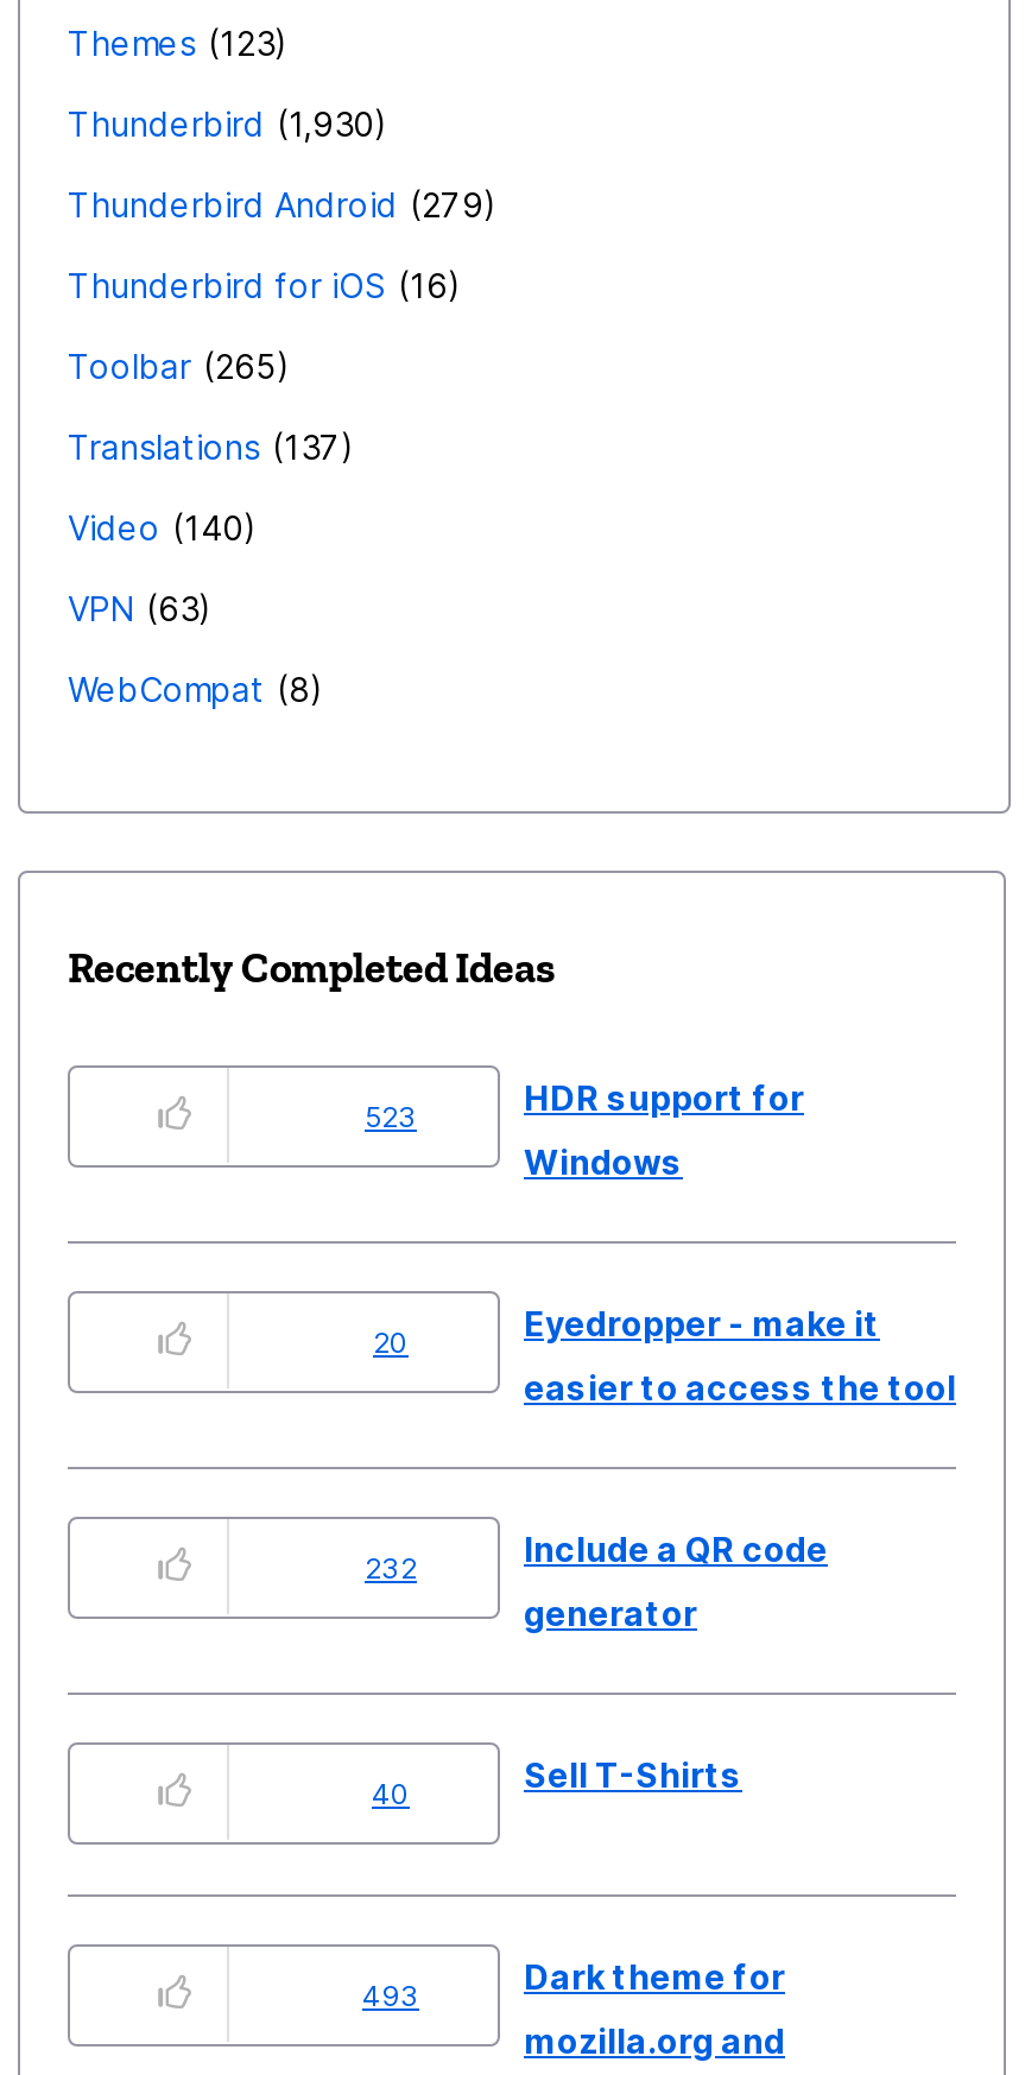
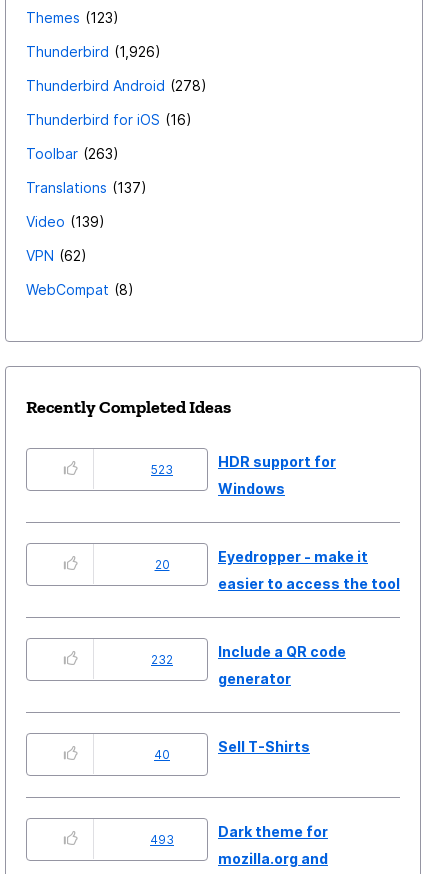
- Thunderbird 1,930
+ Thunderbird 1,926

- Thunderbird Android 279
+ Thunderbird Android 278

- Toolbar 265
+ Toolbar 263

- Video 140
+ Video 139

- VPN 63
+ VPN 62
